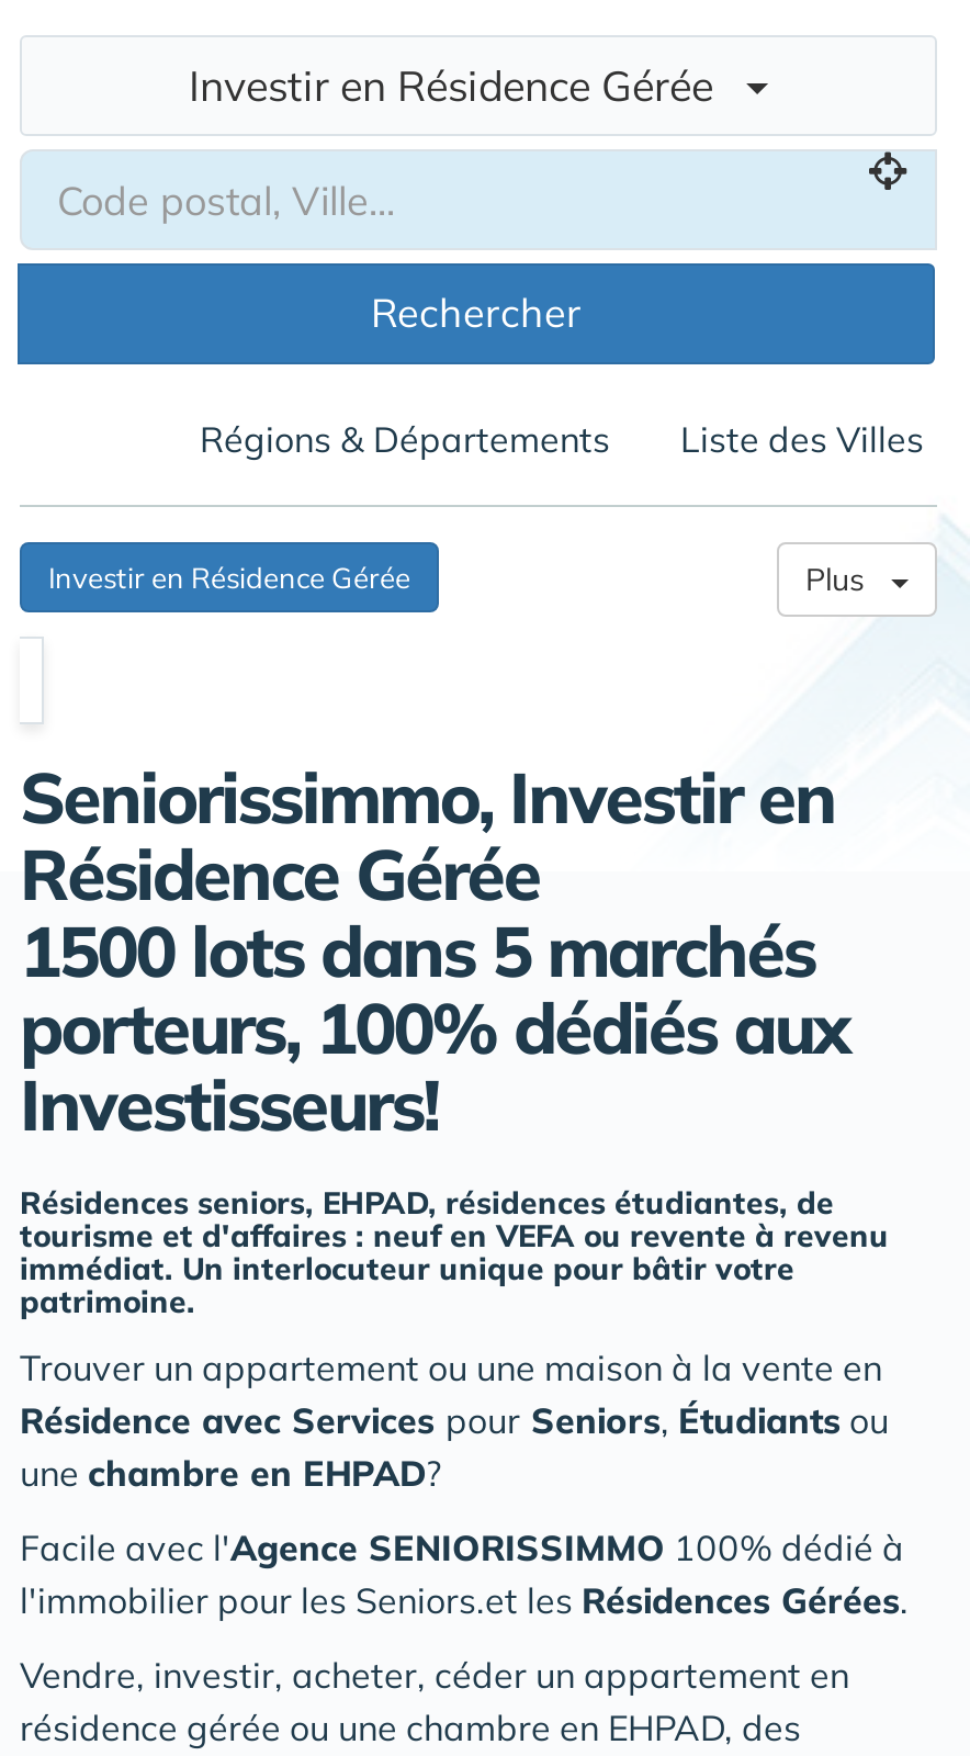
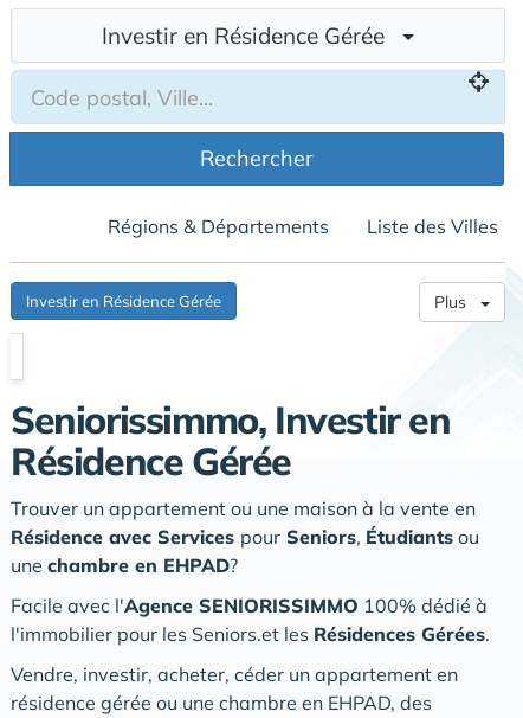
- 1500 lots dans 5 marchés
- porteurs, 100% dédiés aux
- Investisseurs!
- Résidences seniors, EHPAD, résidences étudiantes, de
- tourisme et d'affaires : neuf en VEFA ou revente à revenu
- immédiat. Un interlocuteur unique pour bâtir votre
- patrimoine.
